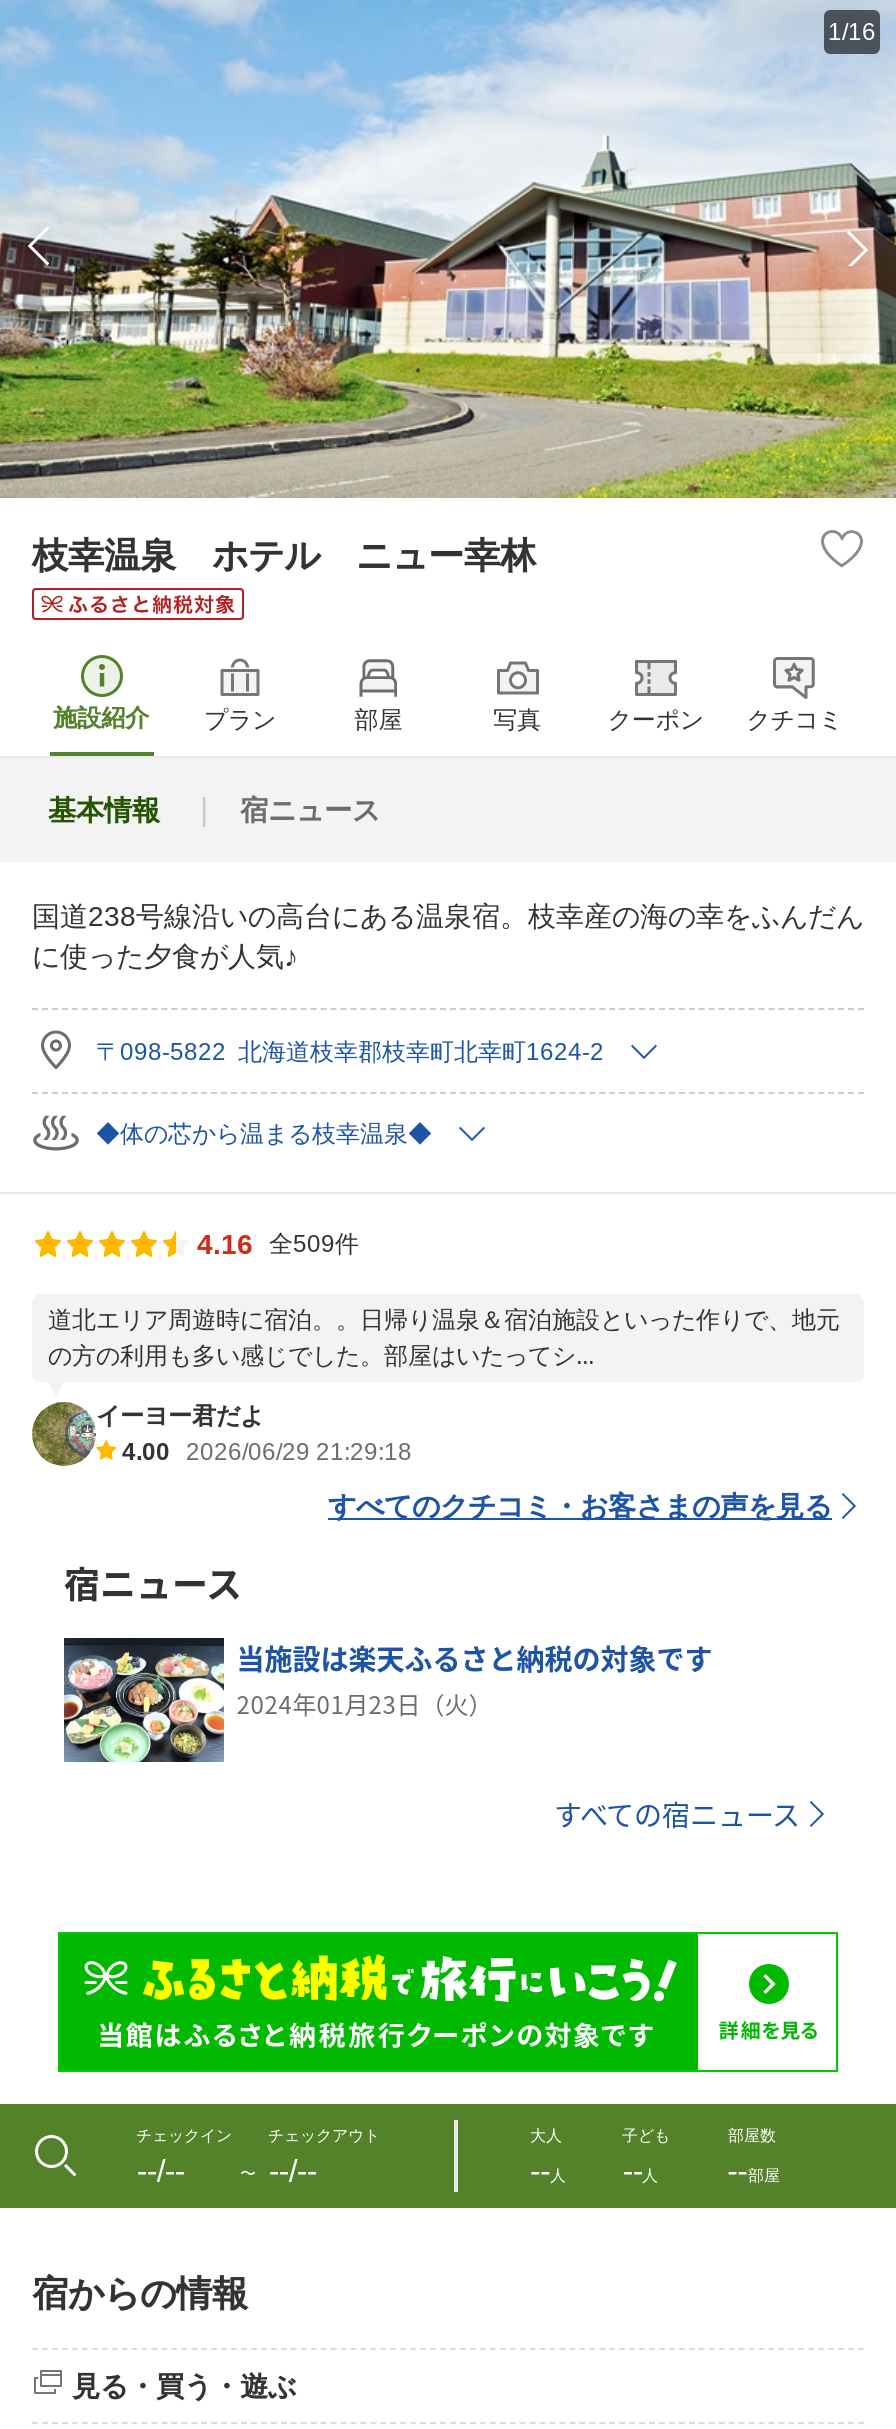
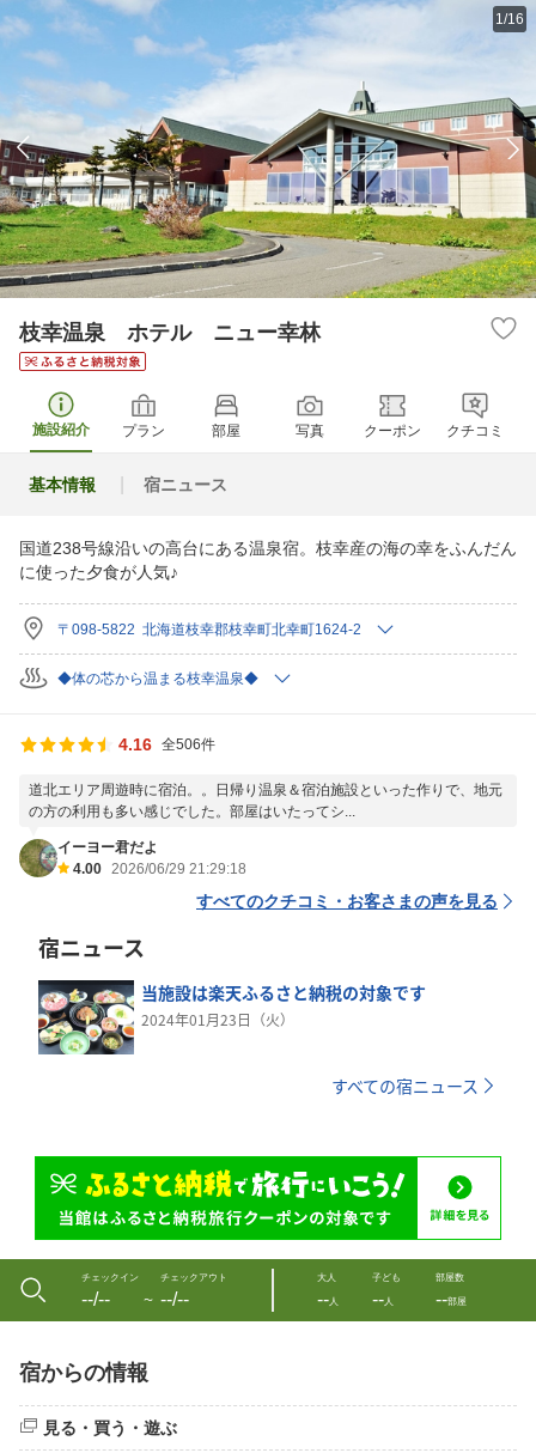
- 4.16 全509件
+ 4.16 全506件
